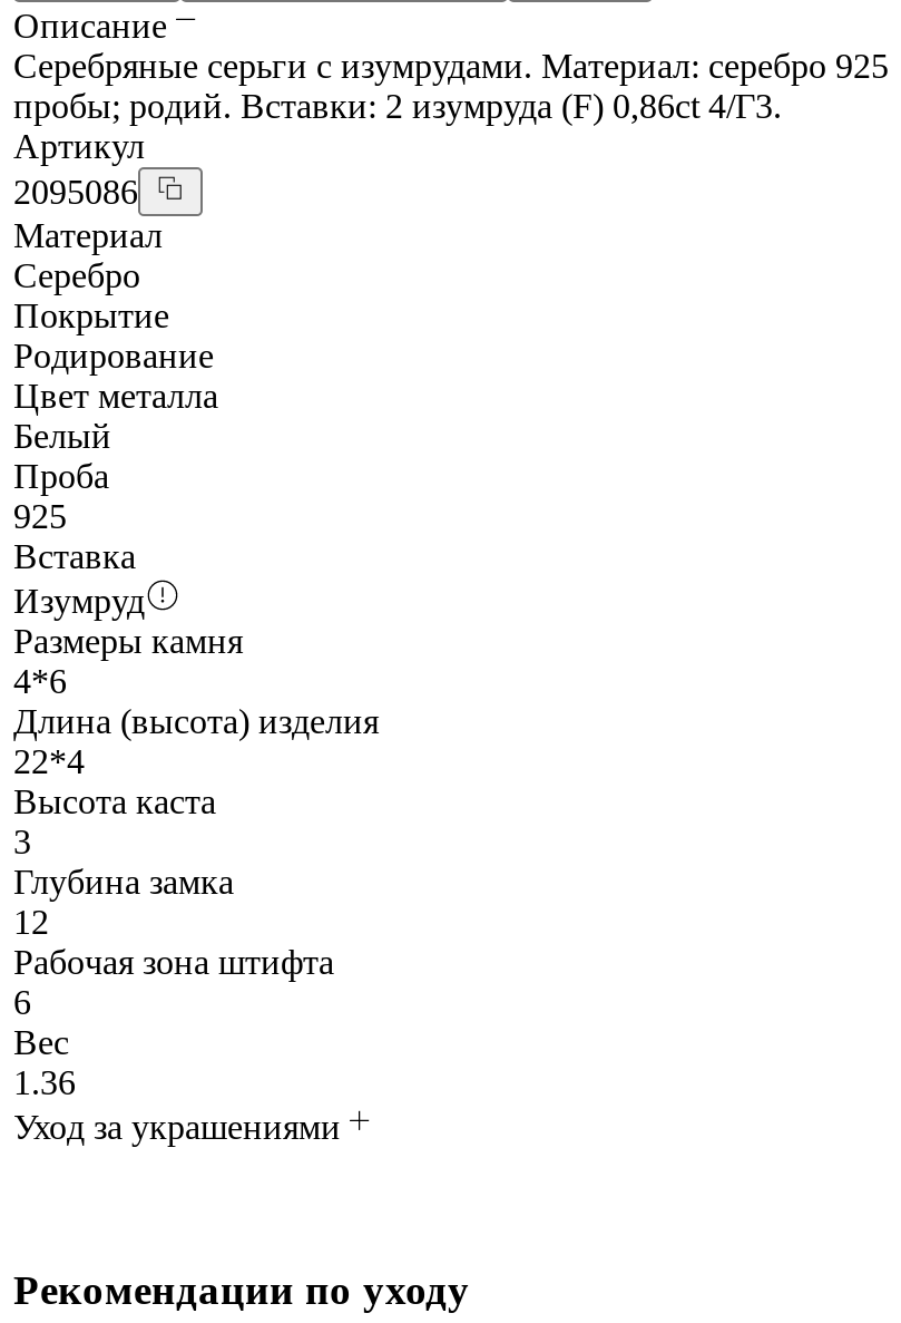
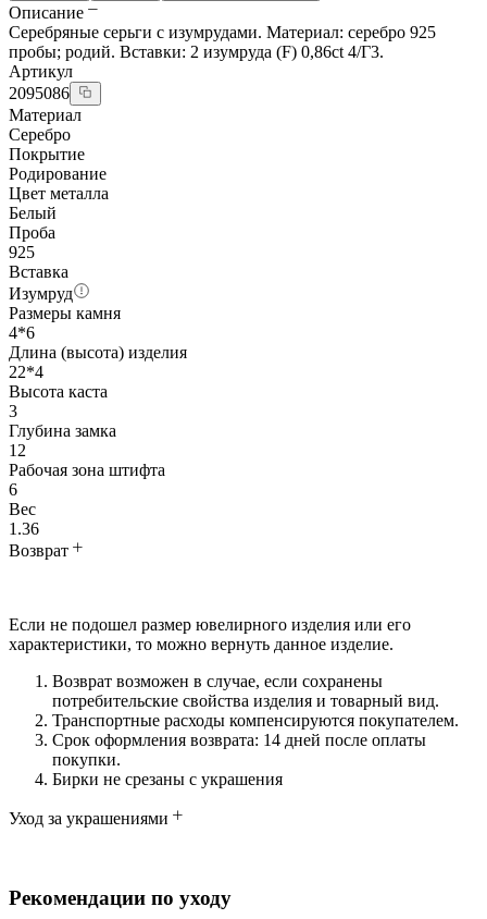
+ Возврат

+ Если не подошел размер ювелирного изделия или его
+ характеристики, то можно вернуть данное изделие.
+ Возврат возможен в случае, если сохранены
+ потребительские свойства изделия и товарный вид.
+ Транспортные расходы компенсируются покупателем.
+ Срок оформления возврата: 14 дней после оплаты
+ покупки.
+ Бирки не срезаны с украшения
